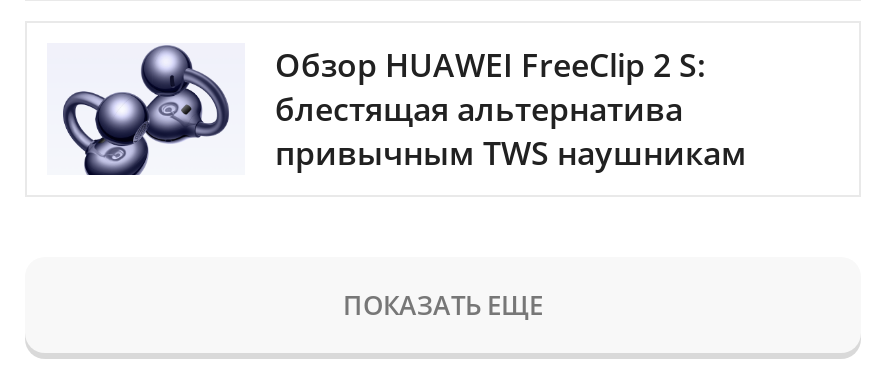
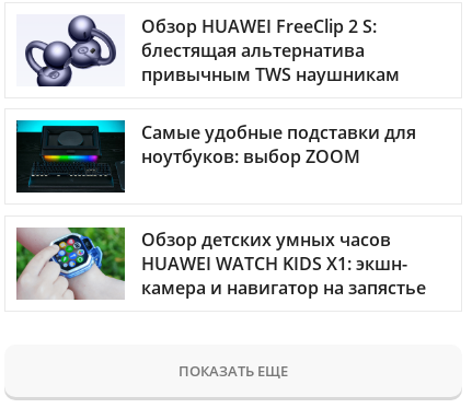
+ [image]
+ Самые удобные подставки для
+ ноутбуков: выбор ZOOM
+ Обзор детских умных часов
+ HUAWEI WATCH KIDS X1: экшн-
+ камера и навигатор на запястье

+ [image]
